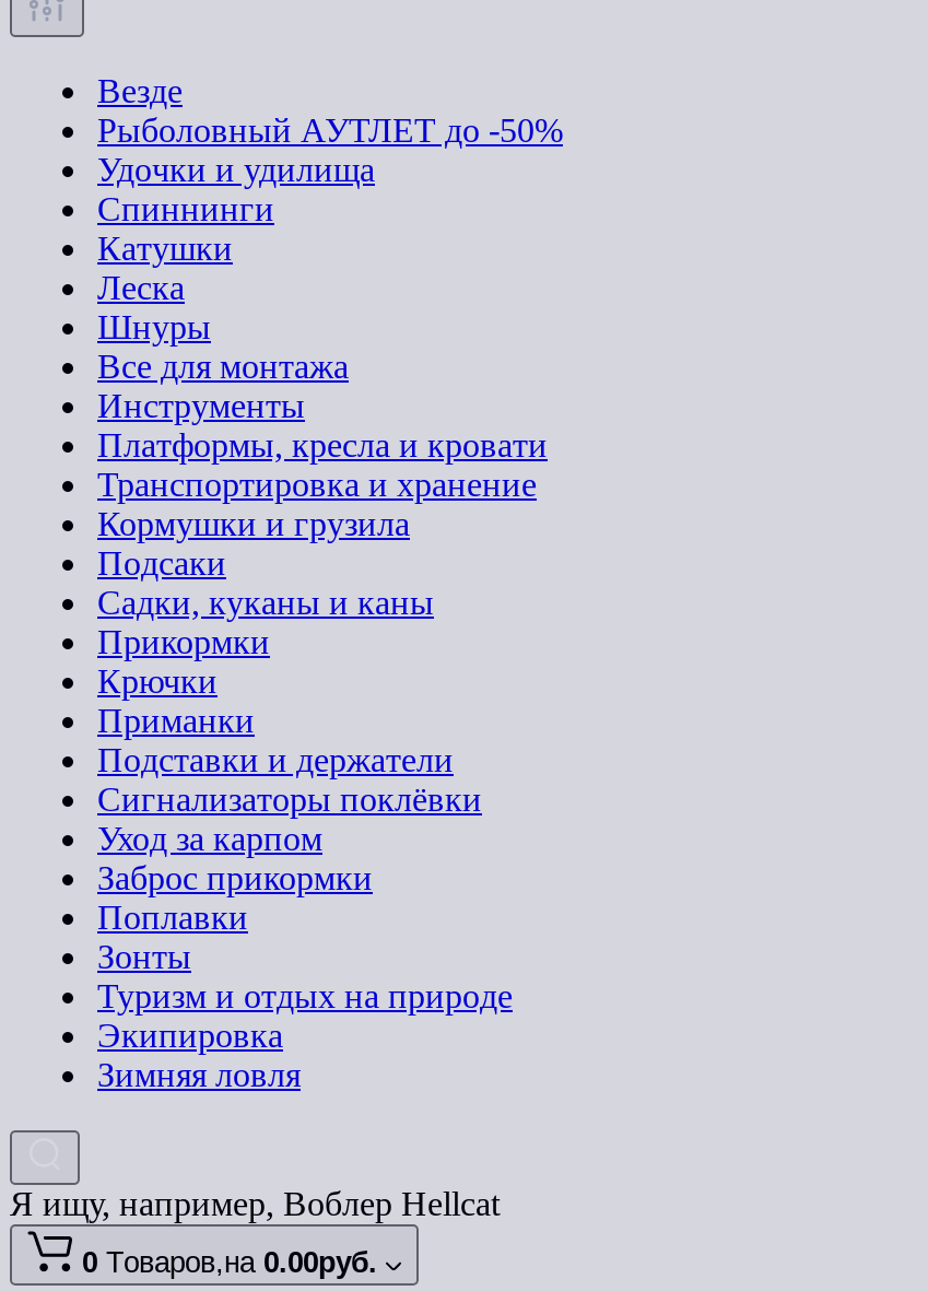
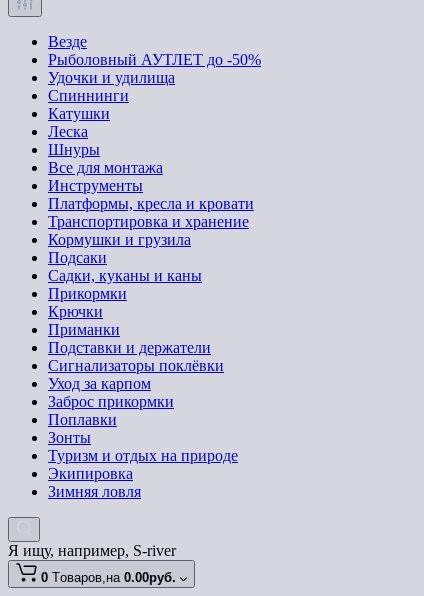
- Я ищу, например, Воблер Hellcat
+ Я ищу, например, S-river
